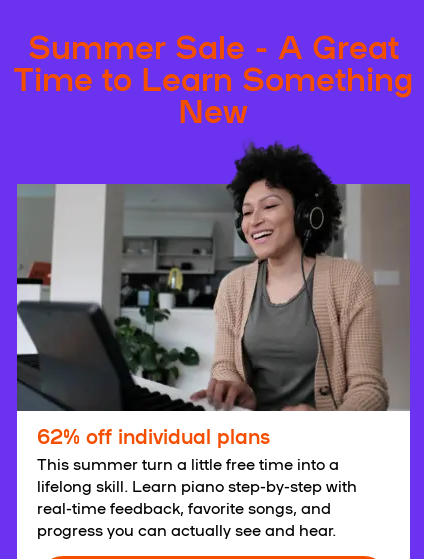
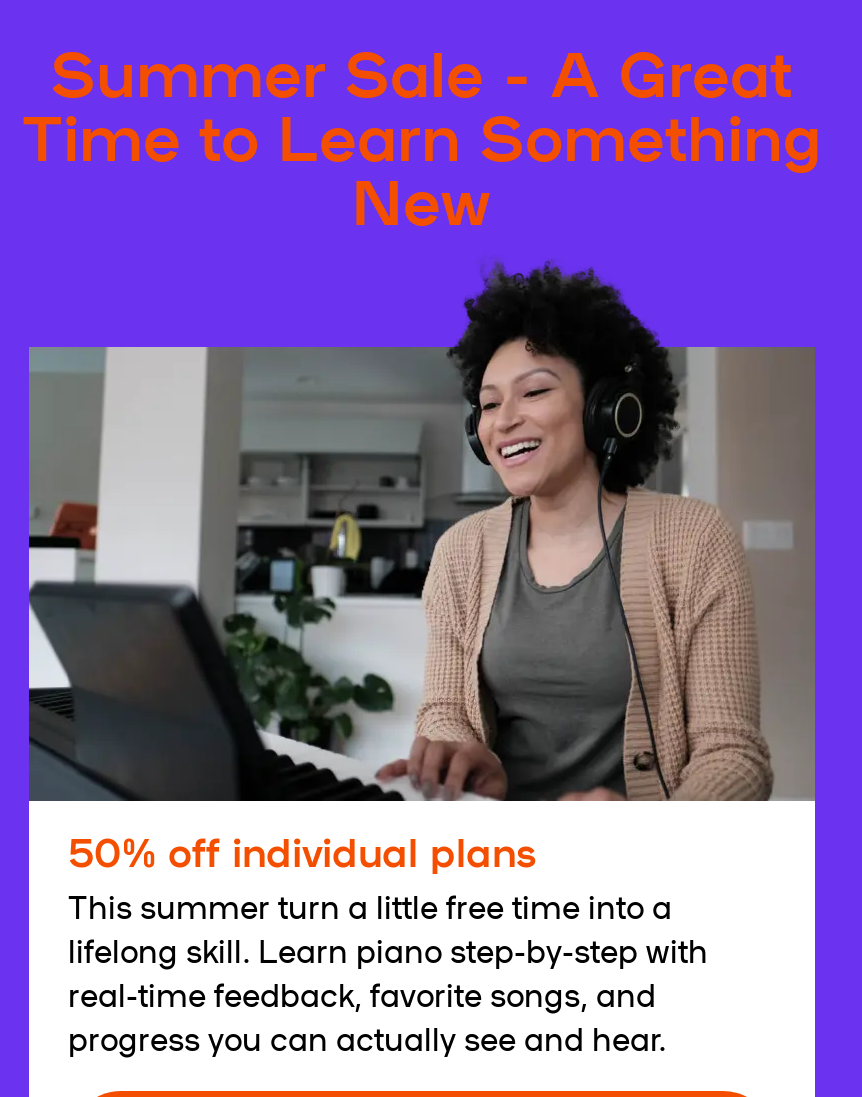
- 62% off individual plans
+ 50% off individual plans
